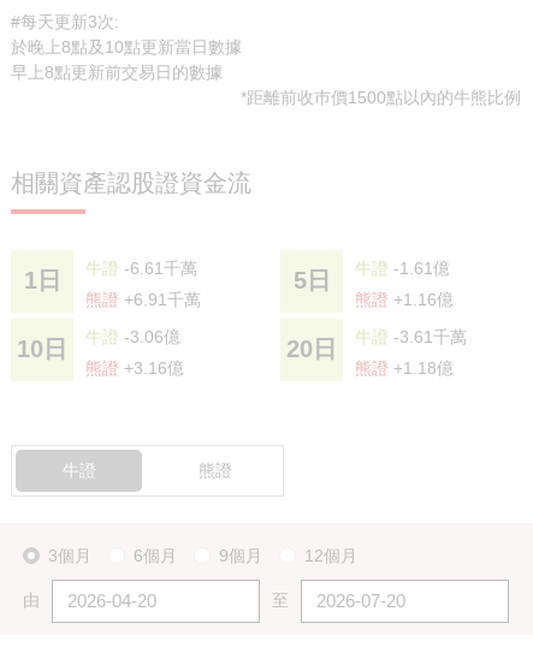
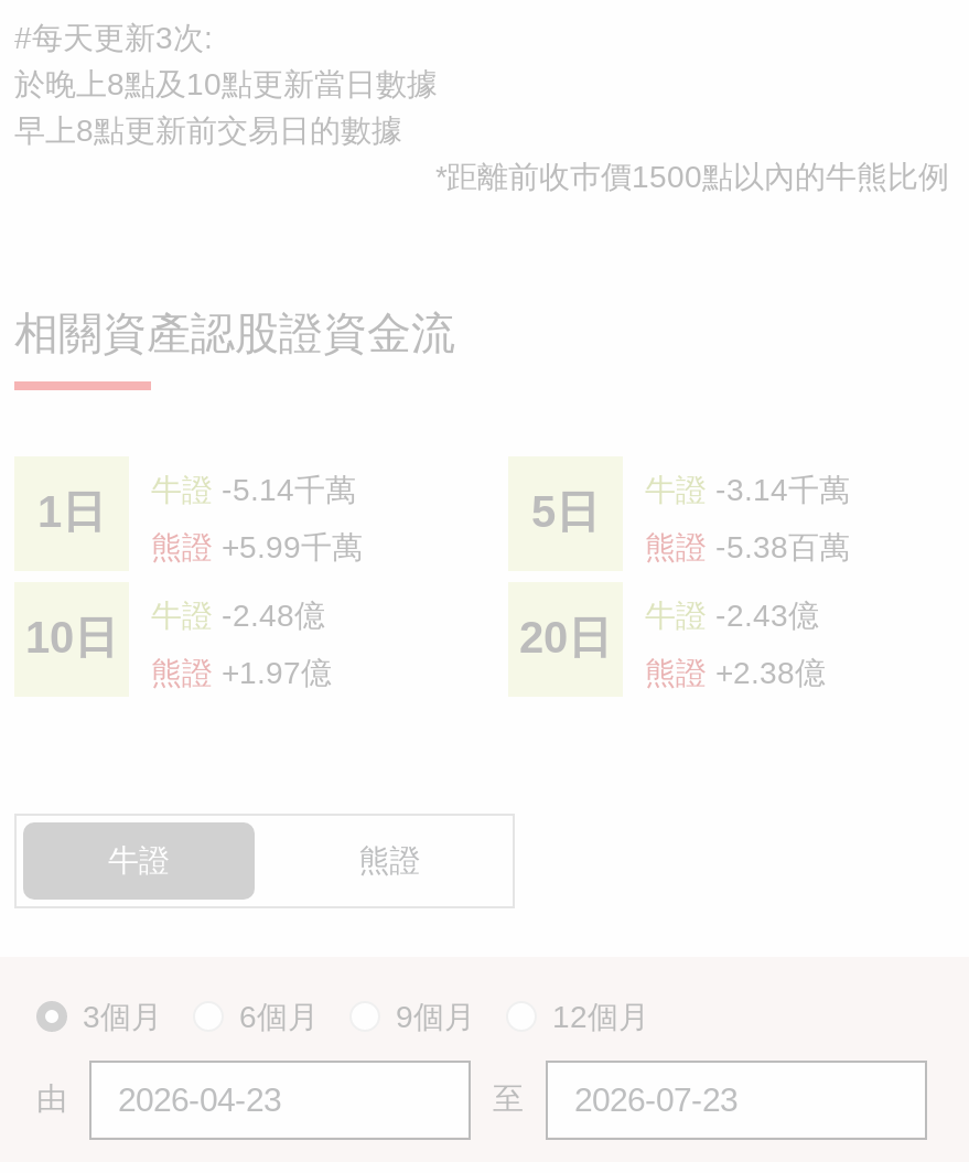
- 1日 牛證-6.61千萬
+ 1日 牛證-5.14千萬

- 5日 牛證-1.61億
+ 5日 牛證-3.14千萬

- 熊證+6.91千萬
+ 熊證+5.99千萬

- 熊證+1.16億
+ 熊證-5.38百萬

- 10日 牛證-3.06億
+ 10日 牛證-2.48億

- 20日 牛證-3.61千萬
+ 20日 牛證-2.43億

- 熊證+3.16億
+ 熊證+1.97億

- 熊證+1.18億
+ 熊證+2.38億
